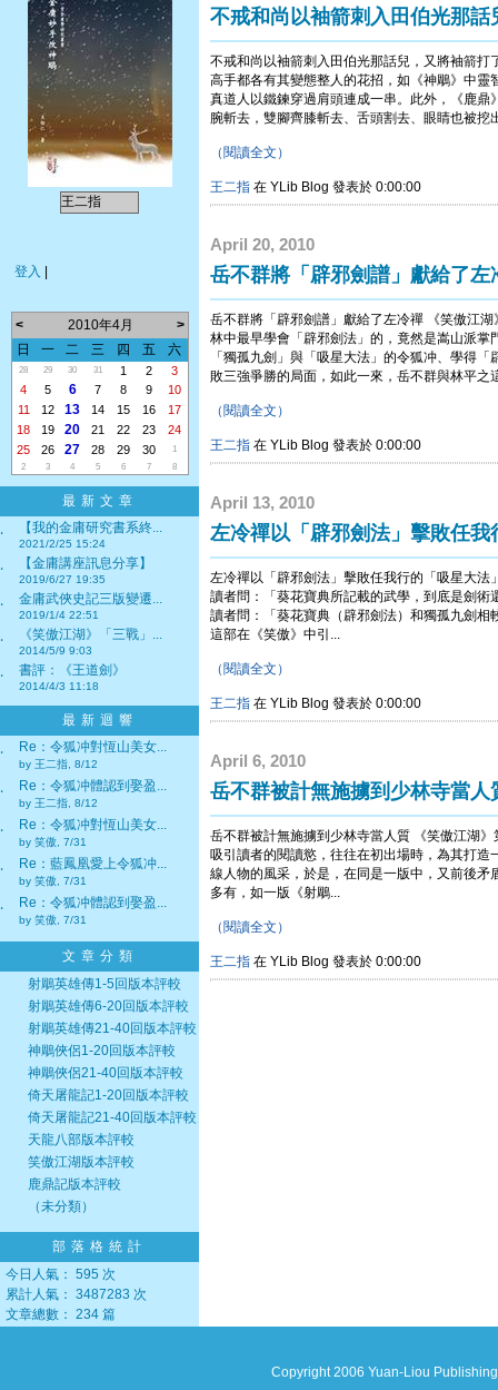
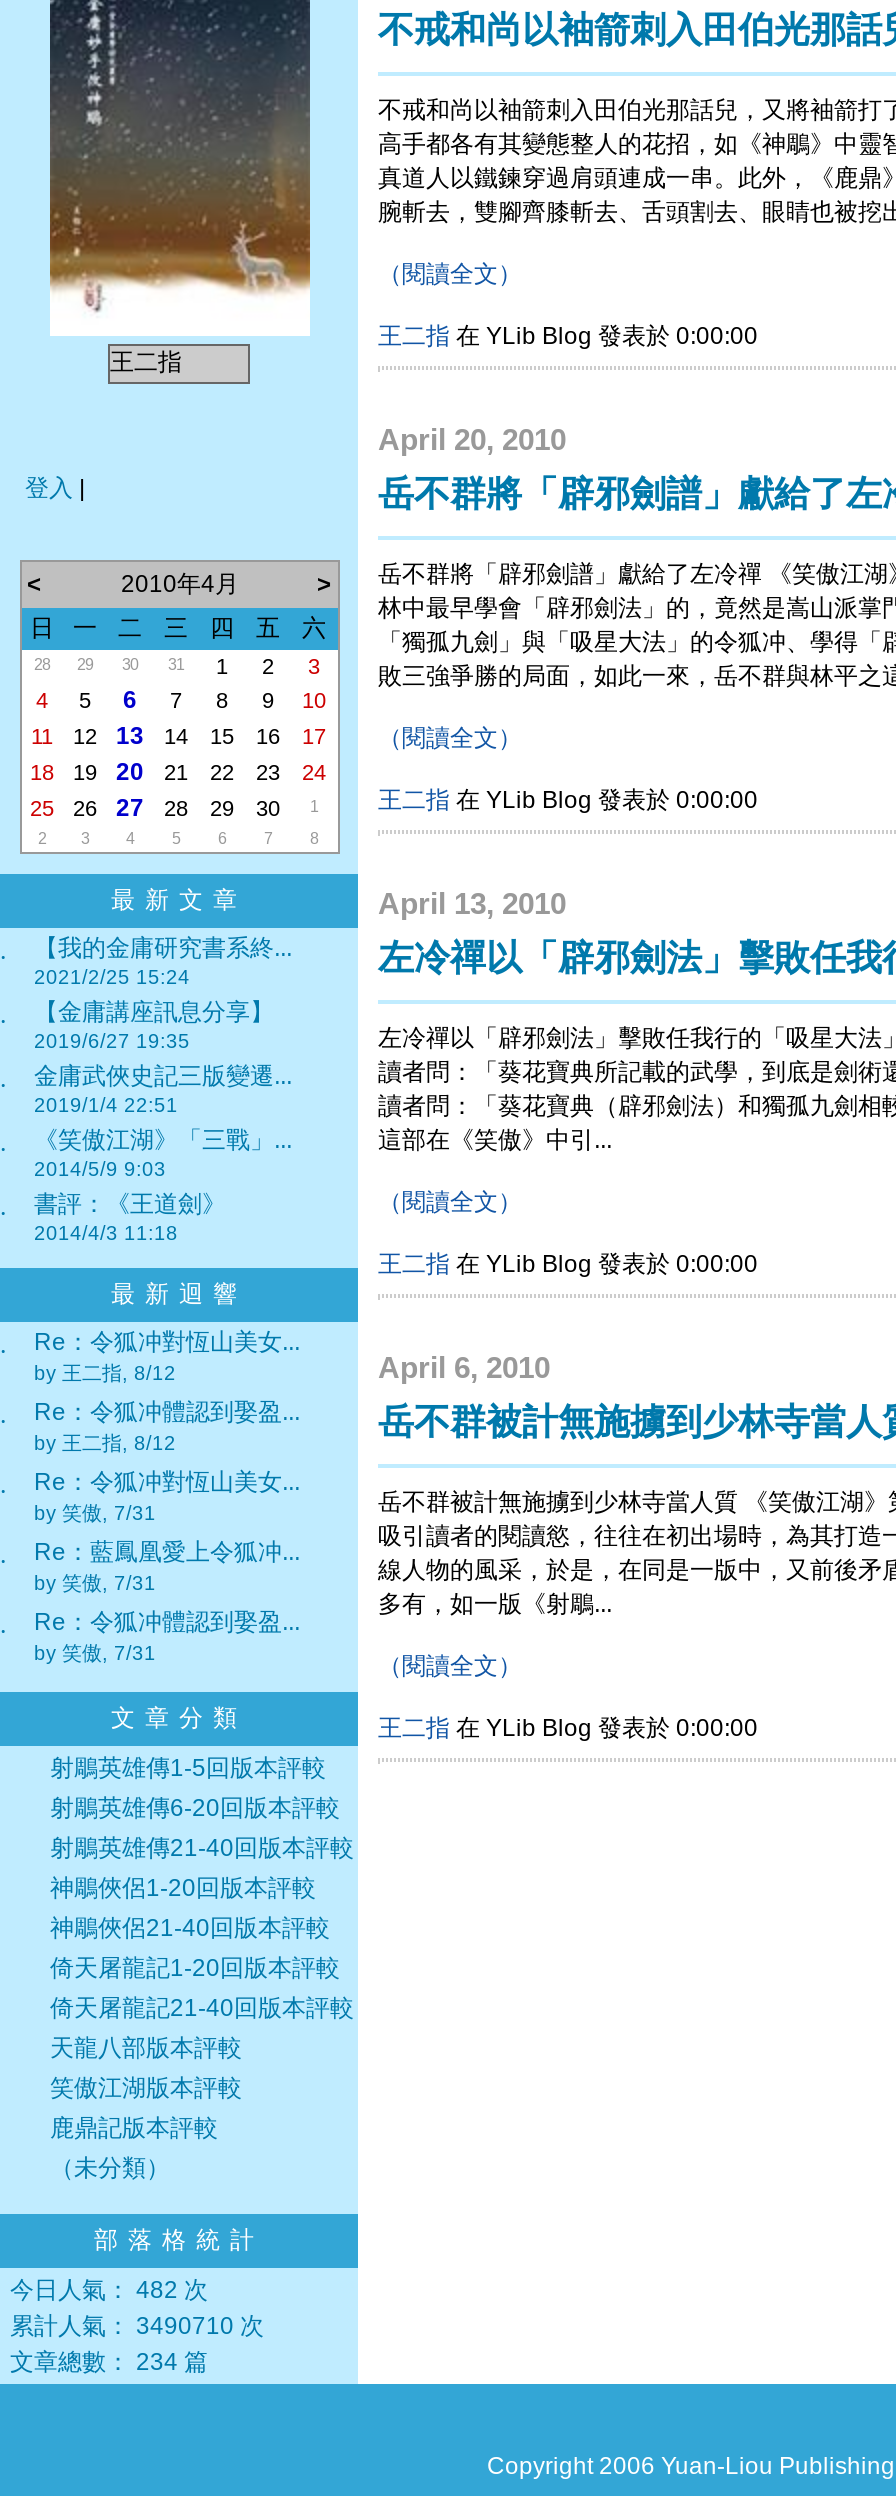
- 今日人氣： 595 次
+ 今日人氣： 482 次

- 累計人氣： 3487283 次
+ 累計人氣： 3490710 次
